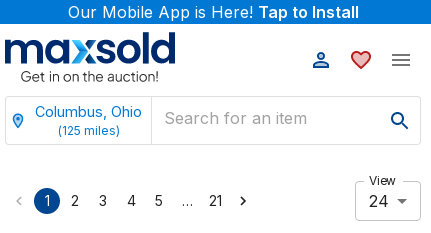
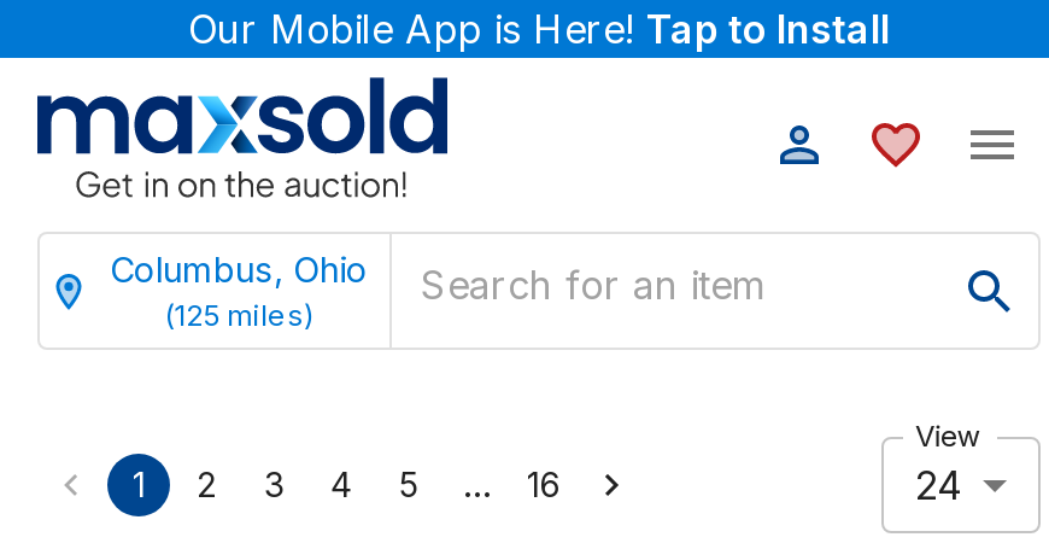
- 21
+ 16
